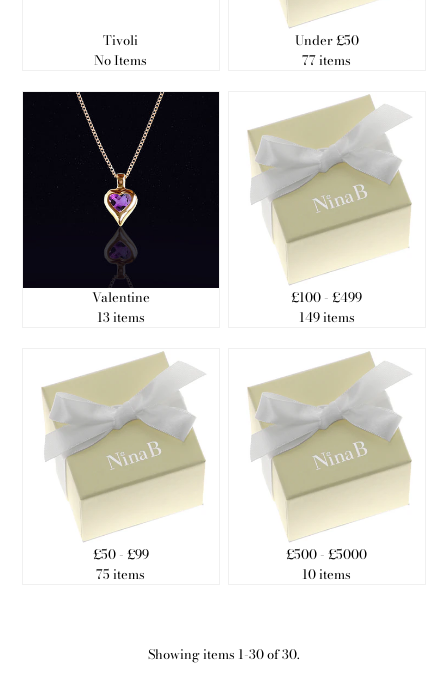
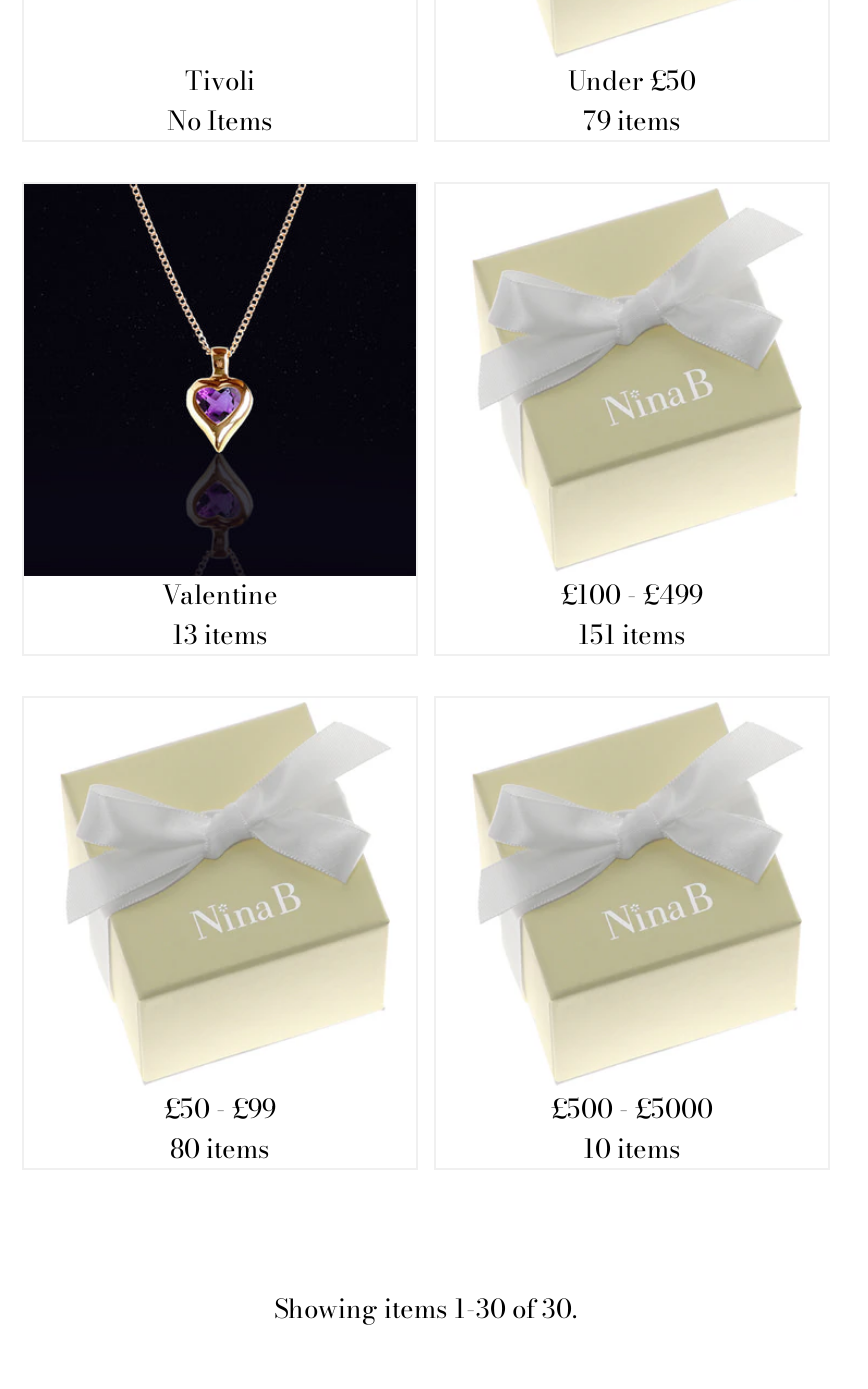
- 77 items
+ 79 items

- 149 items
+ 151 items

- 75 items
+ 80 items
